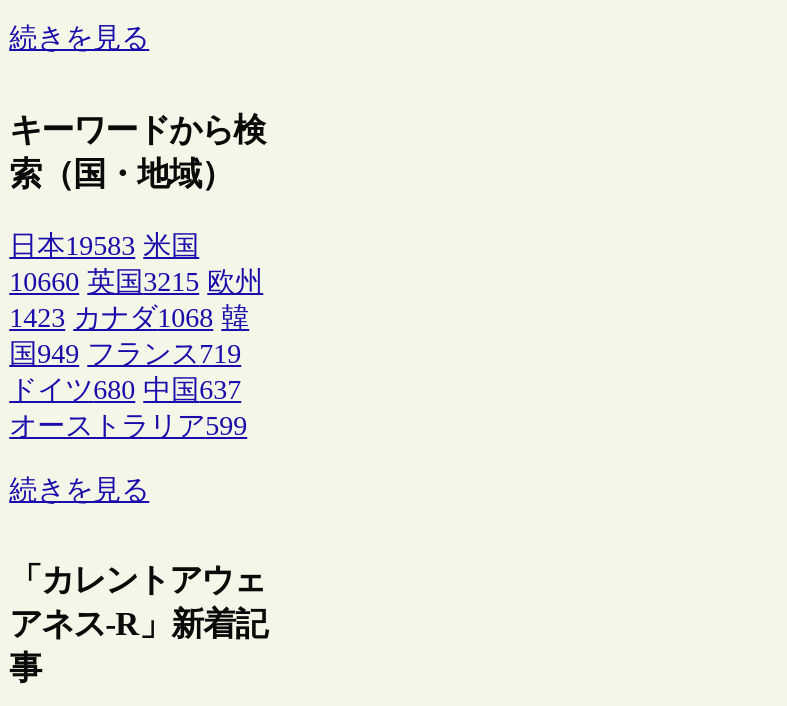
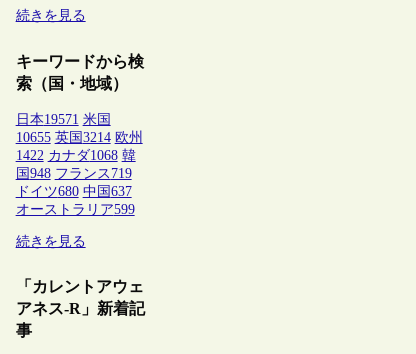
- 日本19583 米国
+ 日本19571 米国

- 10660 英国3215 欧州
+ 10655 英国3214 欧州

- 1423 カナダ1068 韓
+ 1422 カナダ1068 韓

- 国949 フランス719
+ 国948 フランス719
